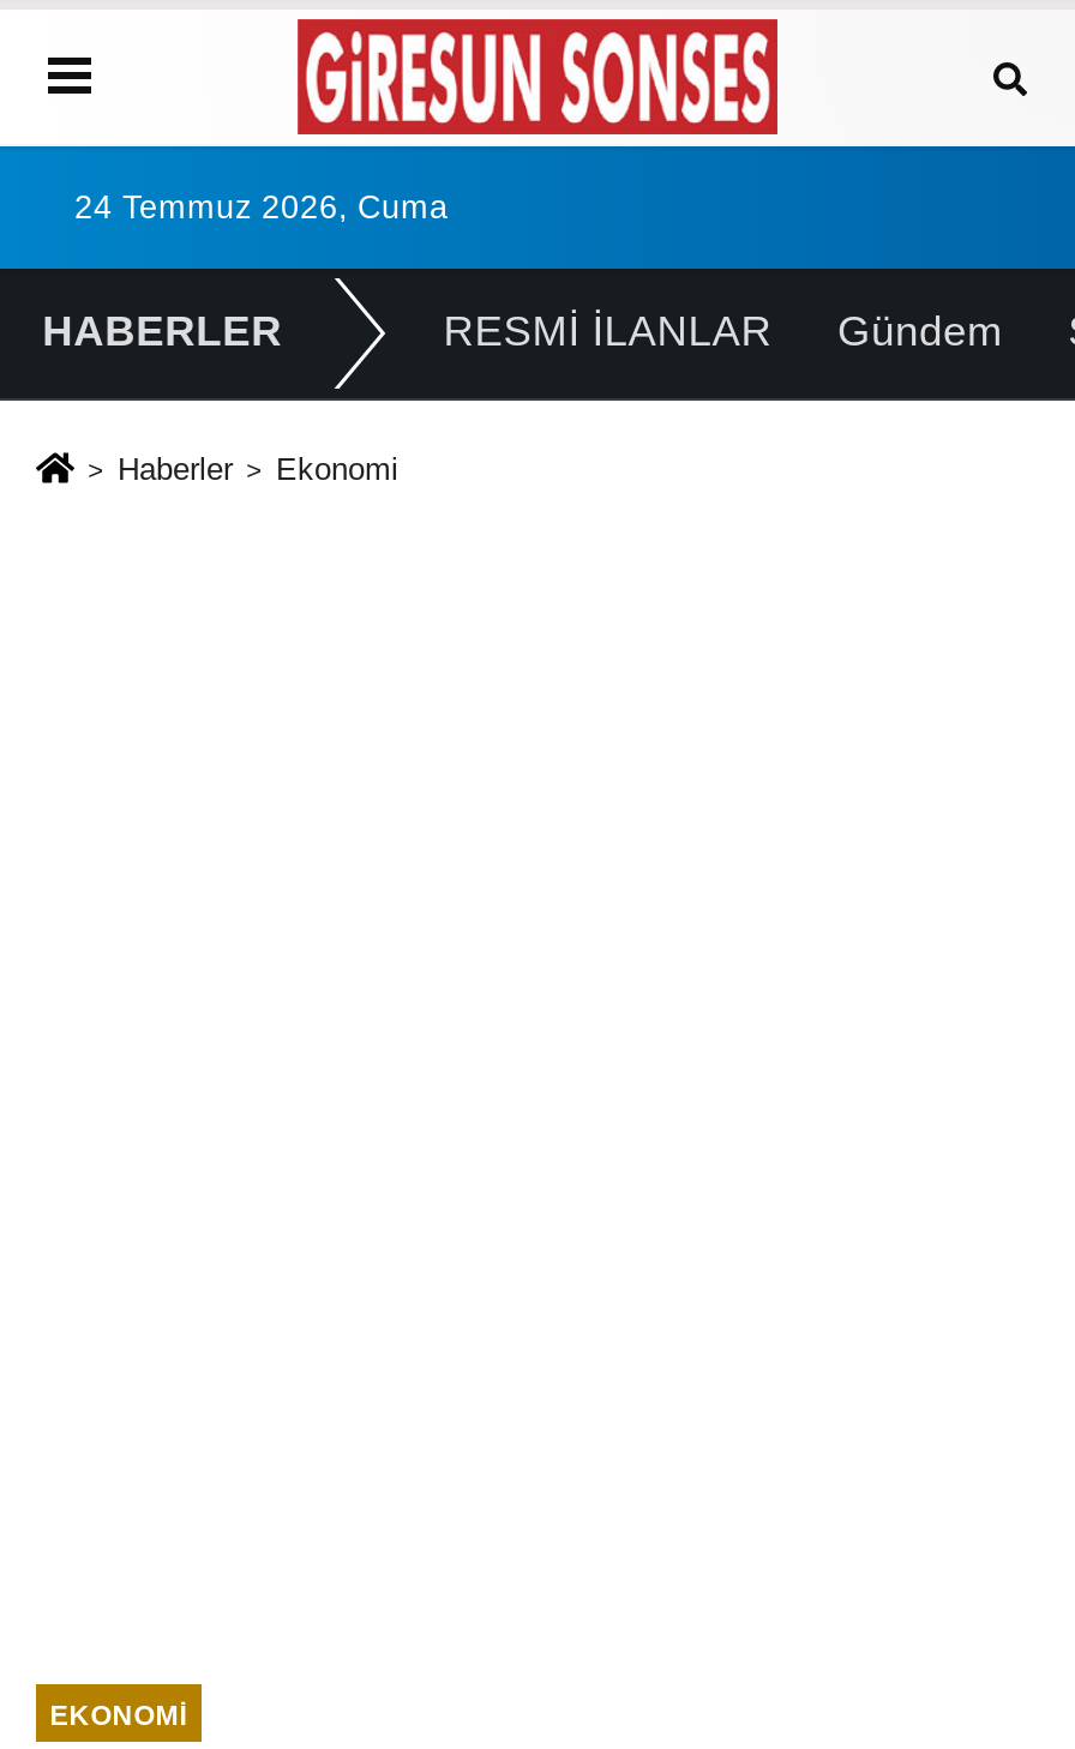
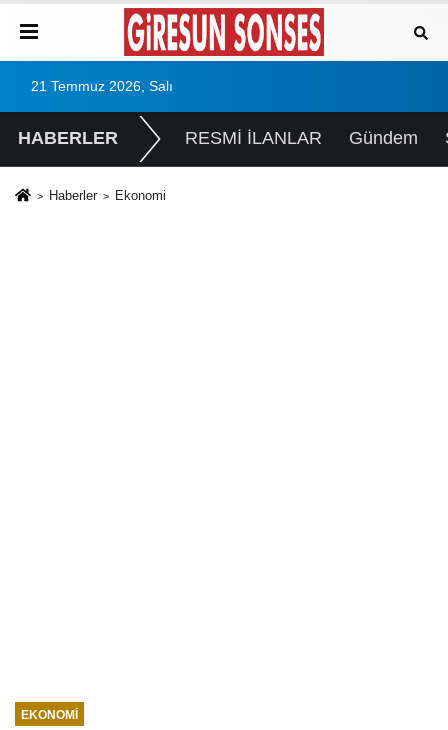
- 24 Temmuz 2026, Cuma
+ 21 Temmuz 2026, Salı
